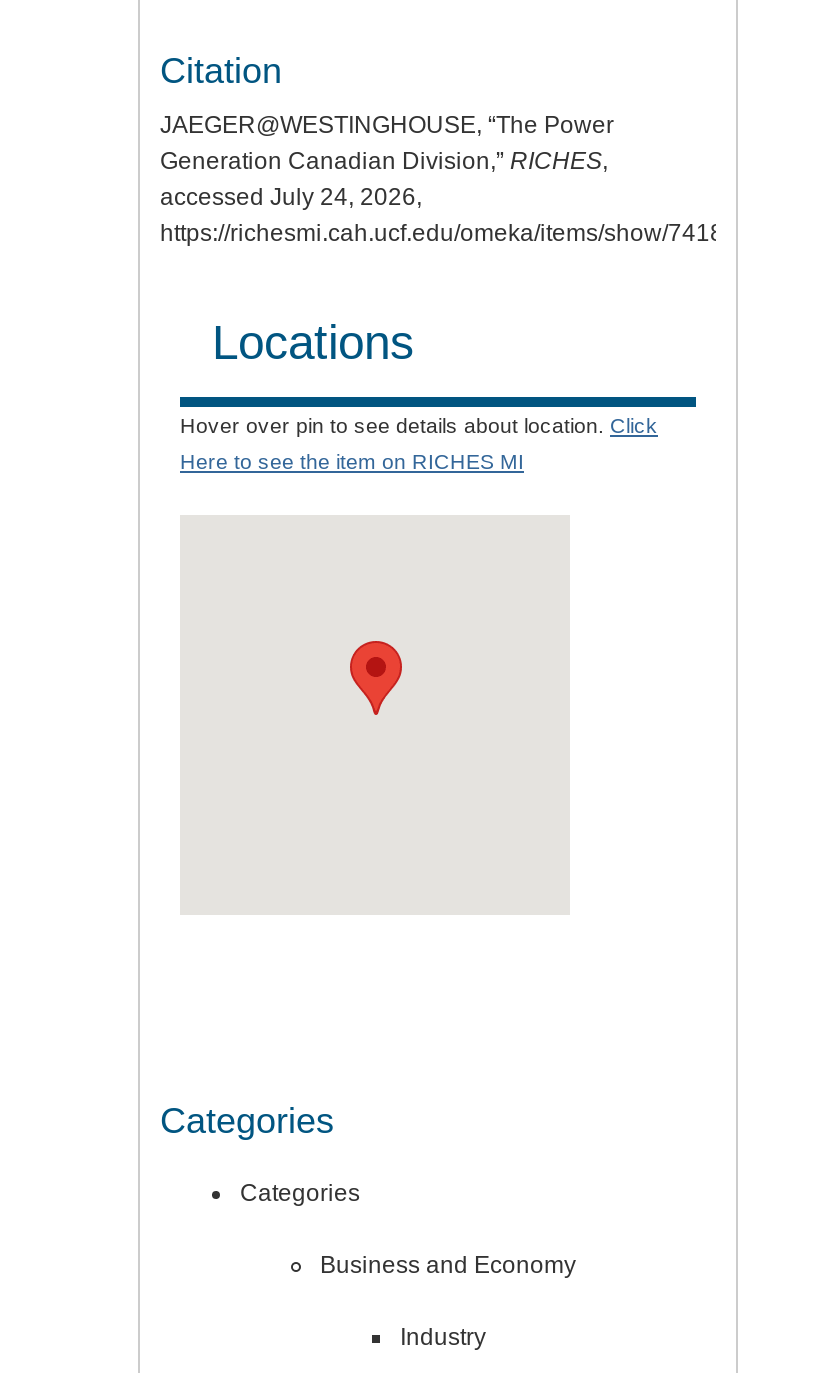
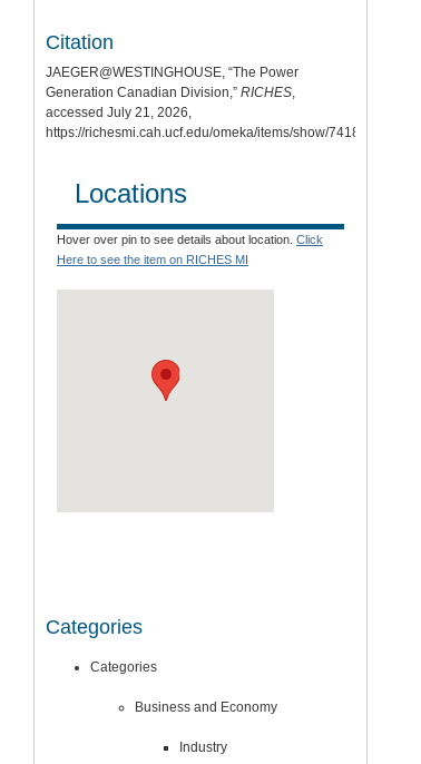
- accessed July 24, 2026,
+ accessed July 21, 2026,
